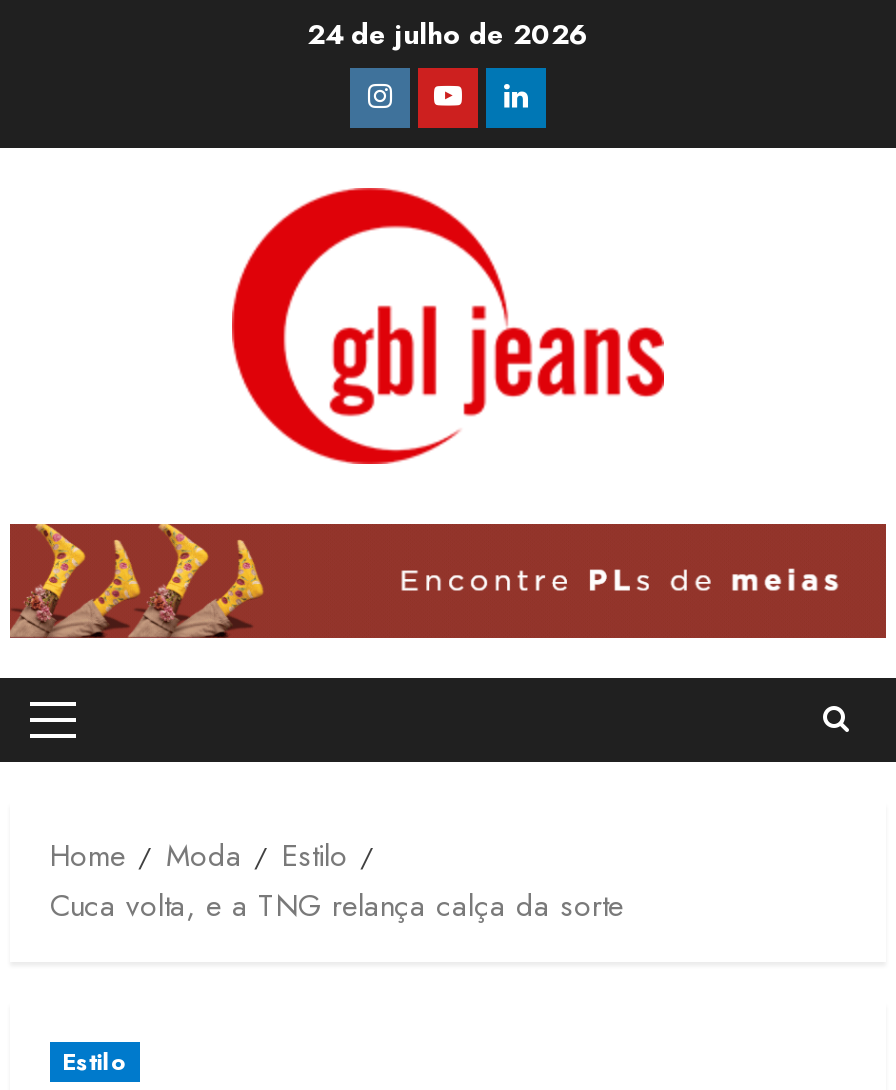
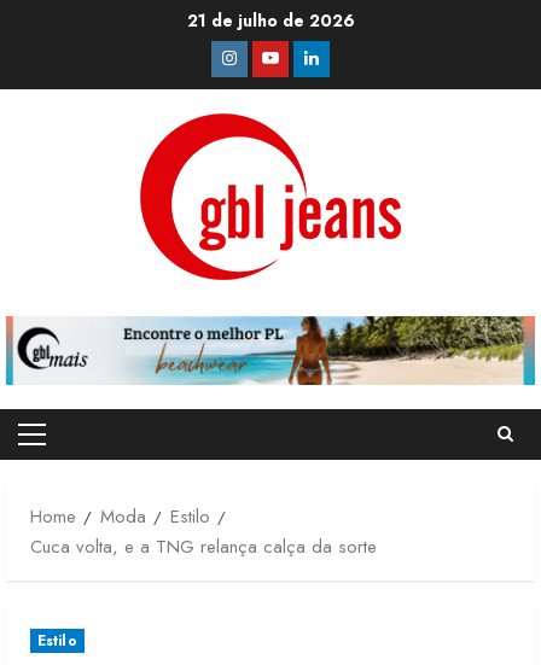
- 24 de julho de 2026
+ 21 de julho de 2026

- [image]
+ [image]
